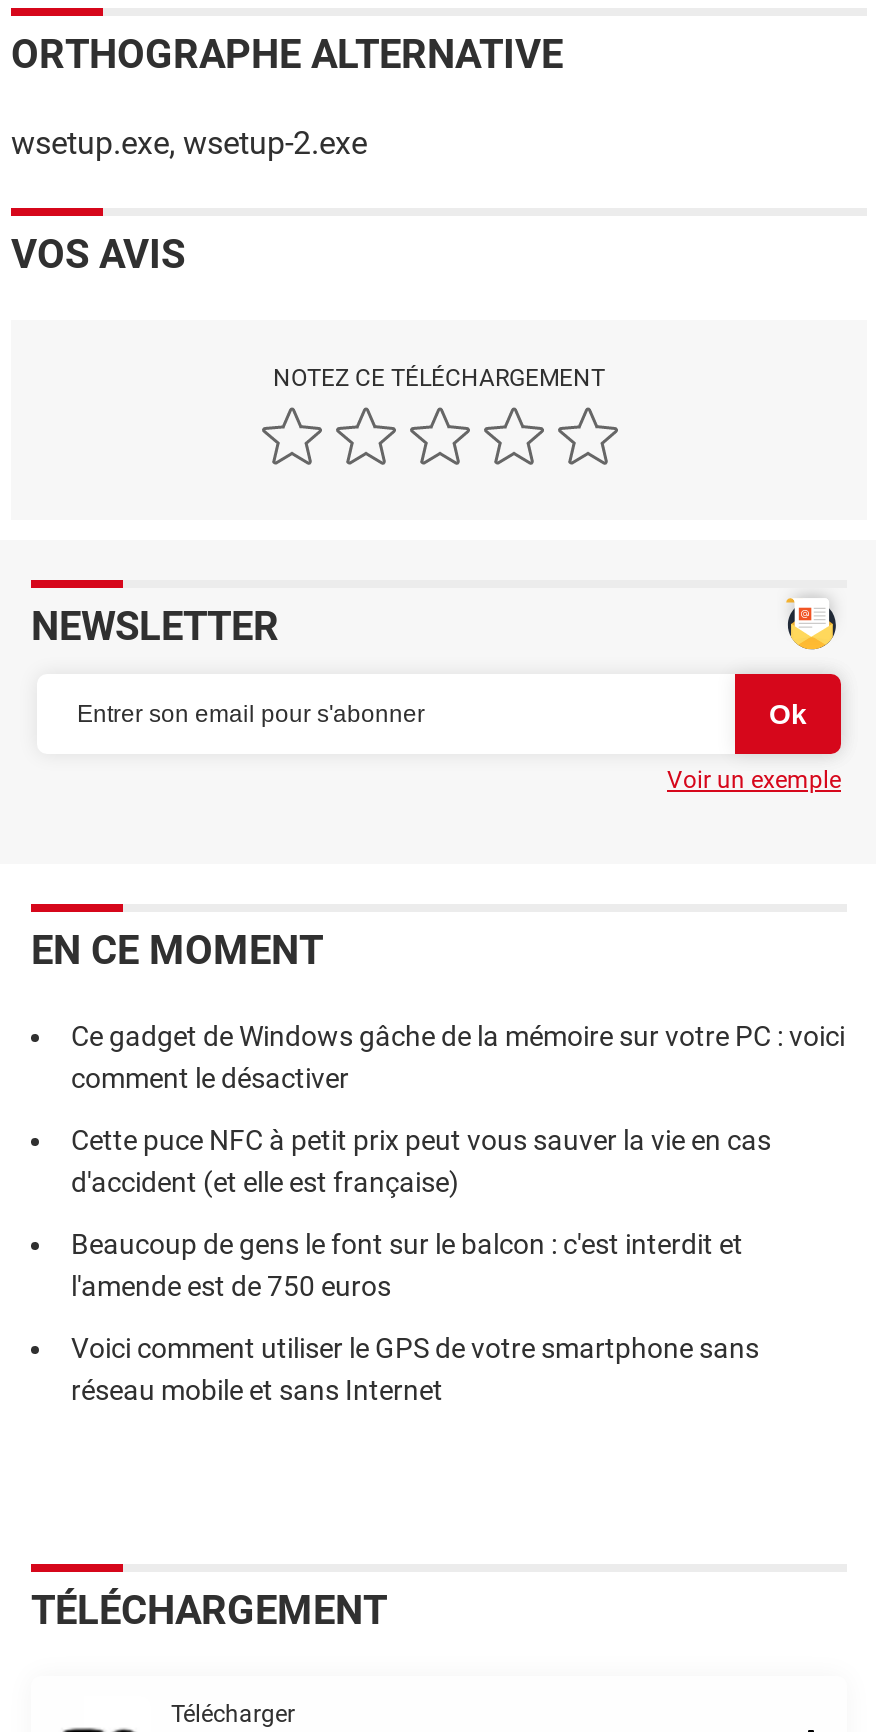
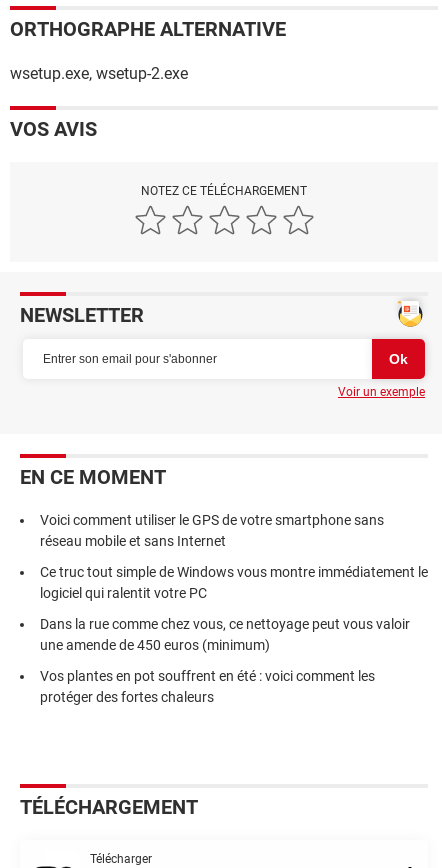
- Ce gadget de Windows gâche de la mémoire sur votre PC : voici
- comment le désactiver
- Cette puce NFC à petit prix peut vous sauver la vie en cas
- d'accident (et elle est française)
- Beaucoup de gens le font sur le balcon : c'est interdit et
- l'amende est de 750 euros

moved up: Voici comment utiliser le GPS de votre smartphone sans | réseau mobile et sans Internet

+ Ce truc tout simple de Windows vous montre immédiatement le
+ logiciel qui ralentit votre PC
+ Dans la rue comme chez vous, ce nettoyage peut vous valoir
+ une amende de 450 euros (minimum)
+ Vos plantes en pot souffrent en été : voici comment les
+ protéger des fortes chaleurs
